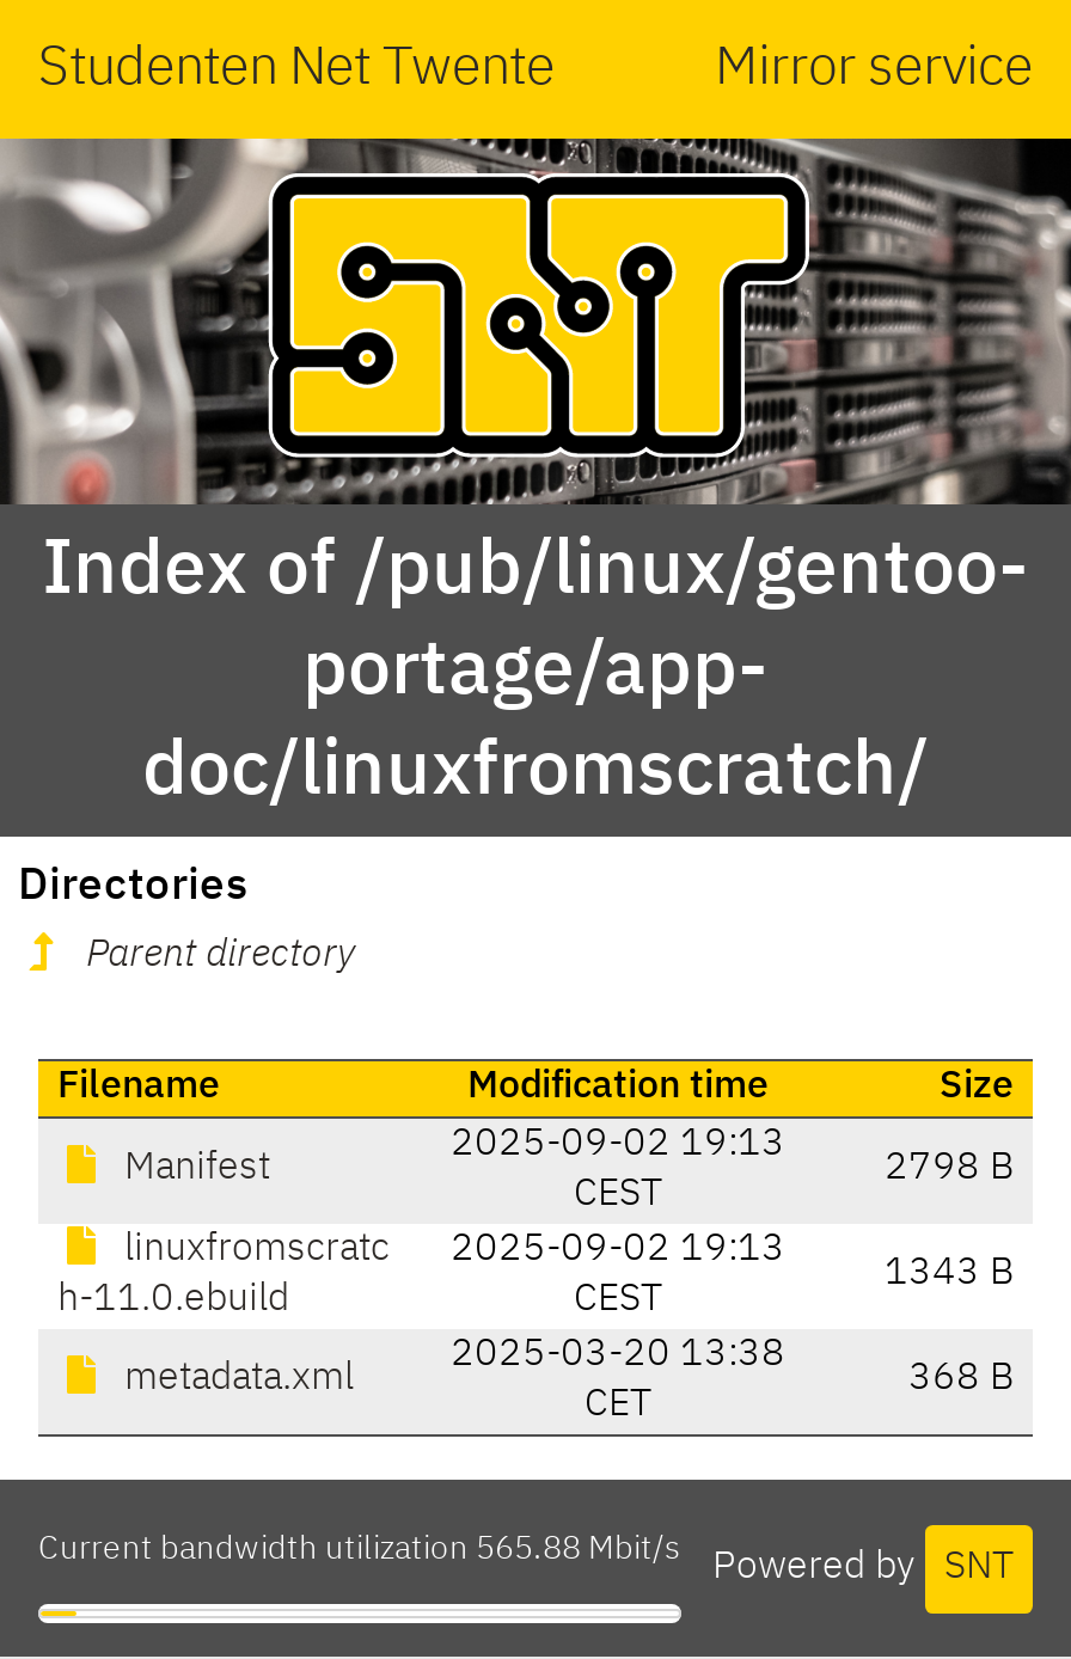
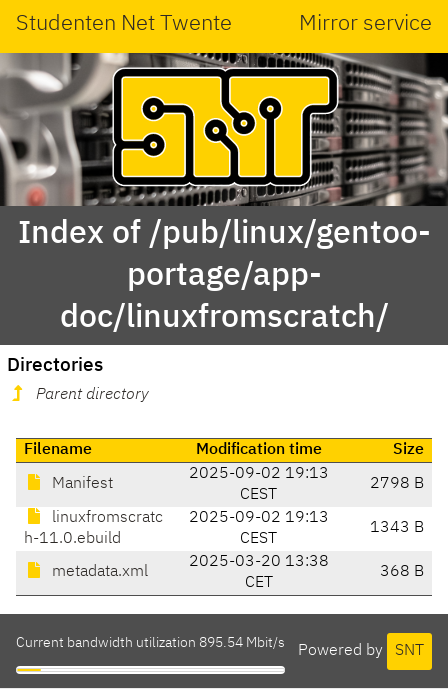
- Current bandwidth utilization 565.88 Mbit/s
+ Current bandwidth utilization 895.54 Mbit/s
